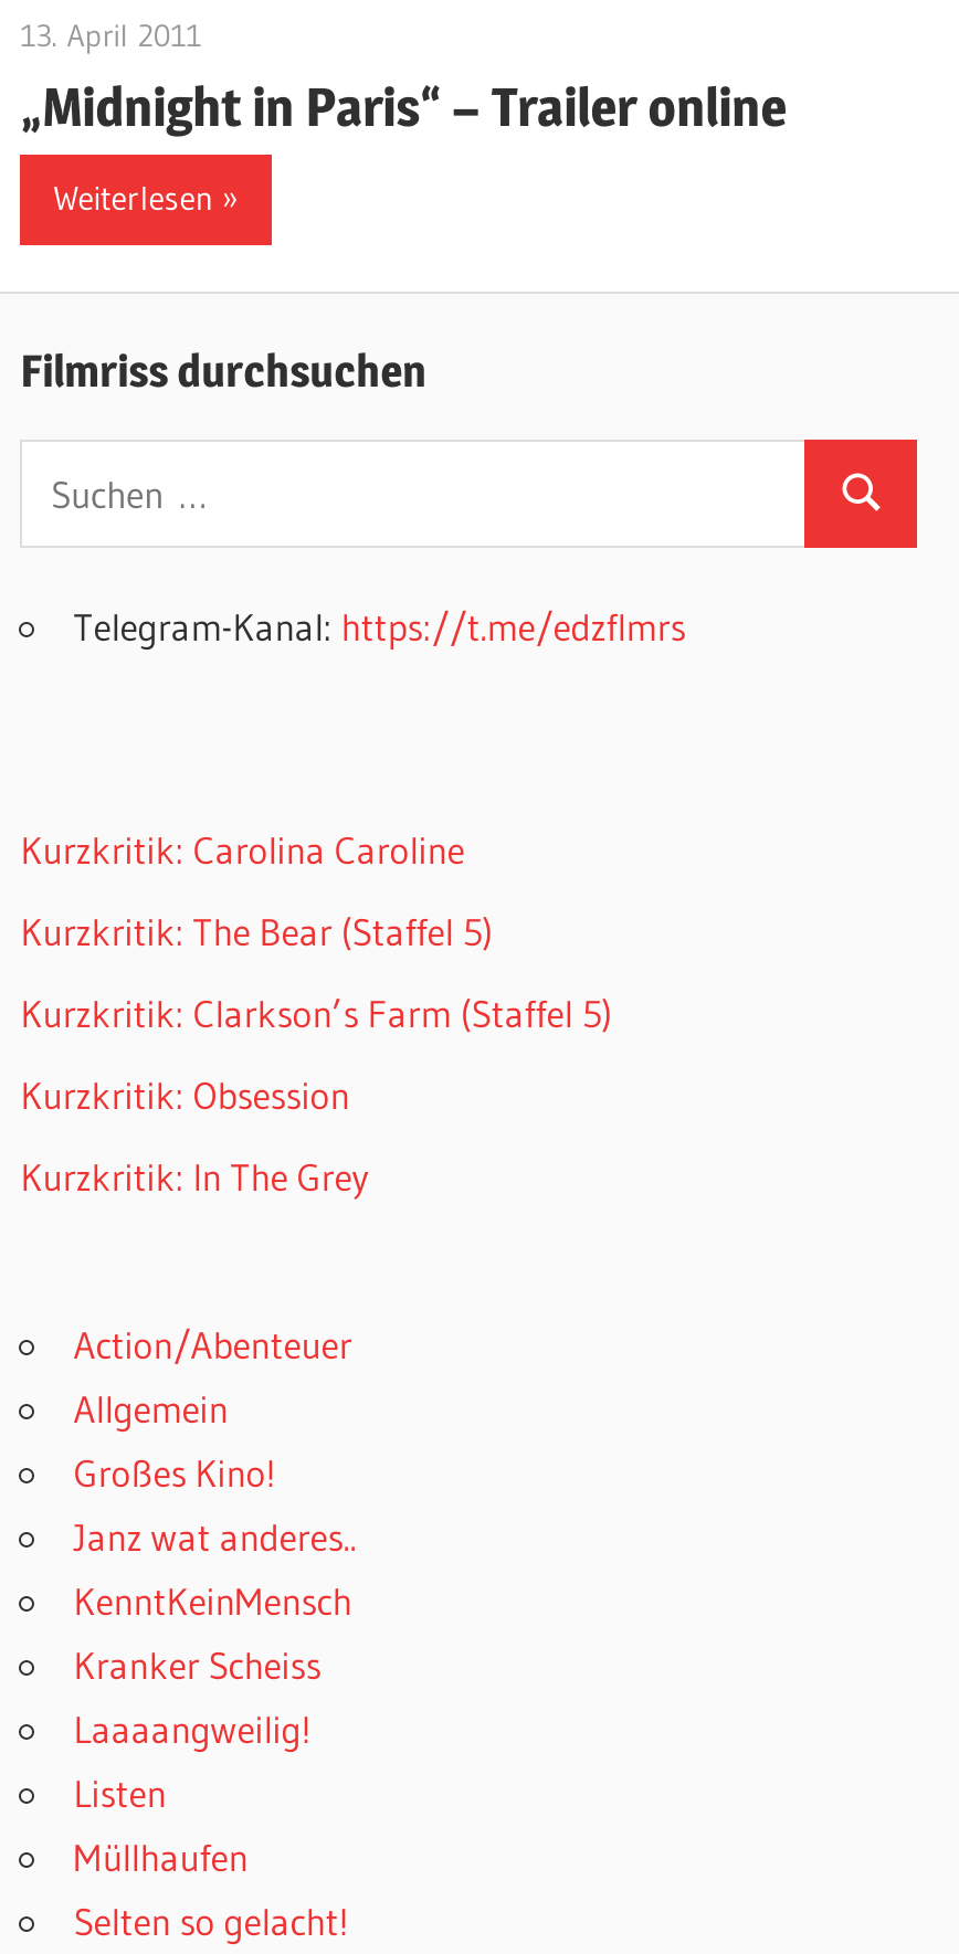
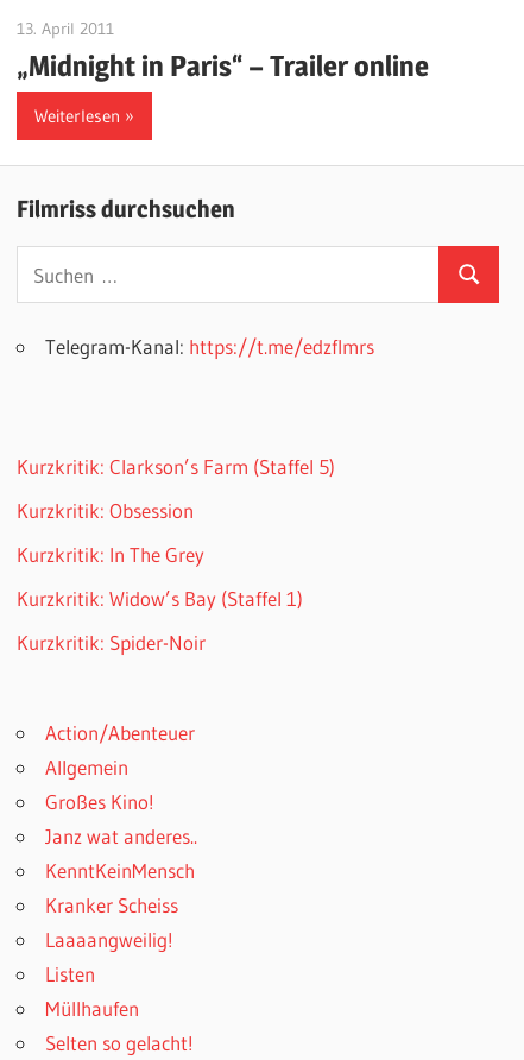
- Kurzkritik: Carolina Caroline
- Kurzkritik: The Bear (Staffel 5)

moved up: Kurzkritik: Clarkson’s Farm (Staffel 5) | Kurzkritik: Obsession | Kurzkritik: In The Grey

+ Kurzkritik: Widow’s Bay (Staffel 1)
+ Kurzkritik: Spider-Noir
